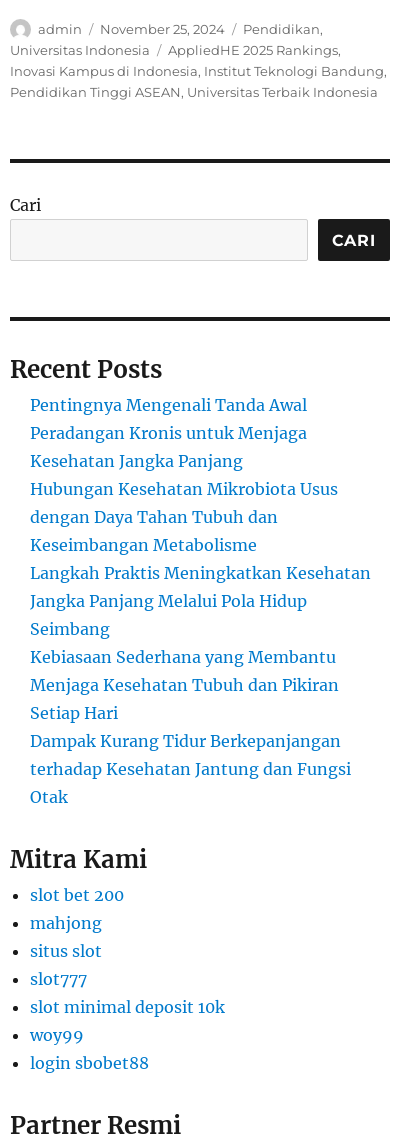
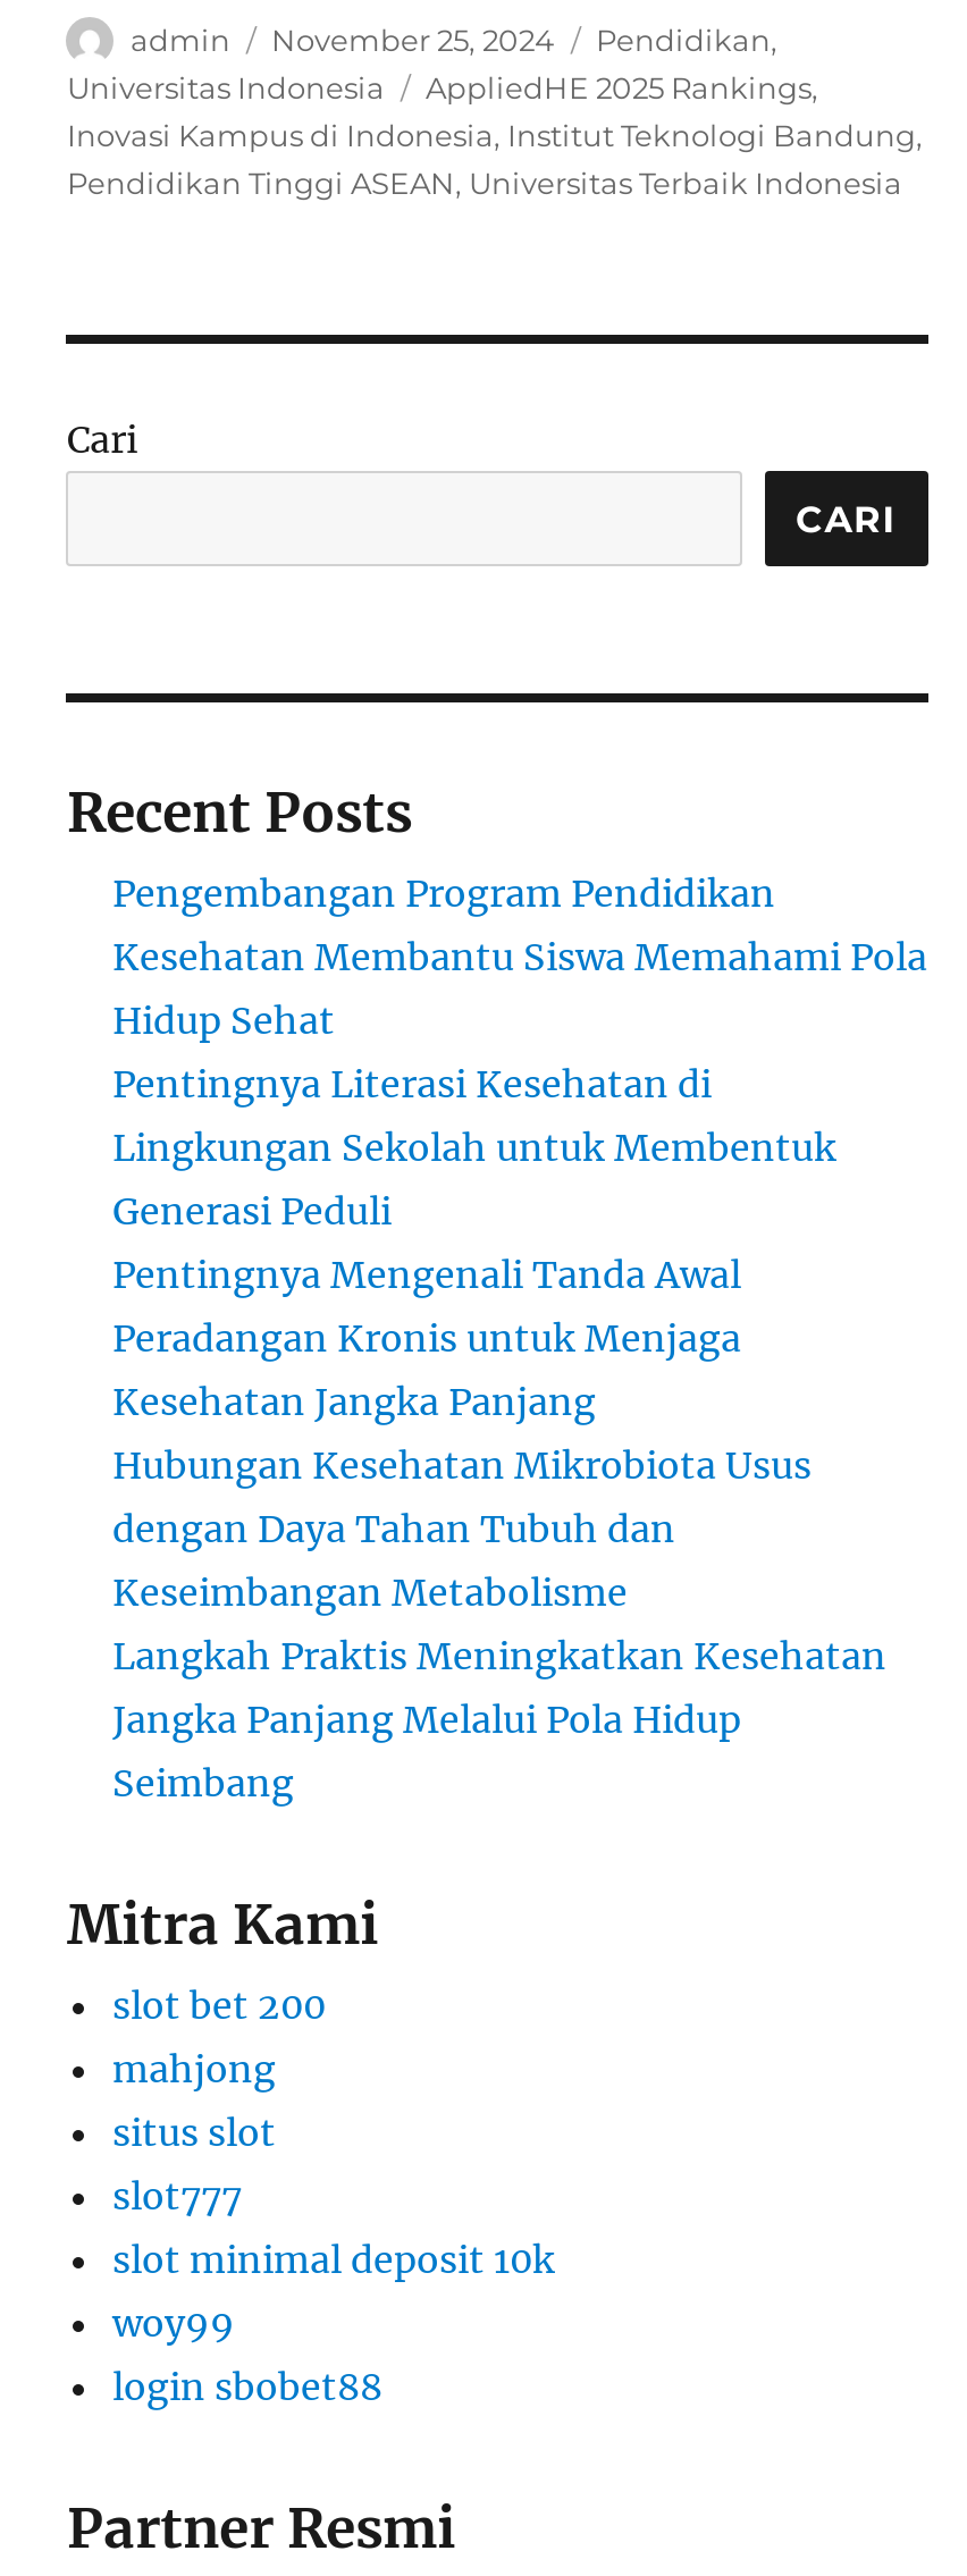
+ Pengembangan Program Pendidikan
+ Kesehatan Membantu Siswa Memahami Pola
+ Hidup Sehat
+ Pentingnya Literasi Kesehatan di
+ Lingkungan Sekolah untuk Membentuk
+ Generasi Peduli

moved down: Pentingnya Mengenali Tanda Awal | Peradangan Kronis untuk Menjaga | Kesehatan Jangka Panjang | ... | Jangka Panjang Melalui Pola Hidup | Seimbang

- Kebiasaan Sederhana yang Membantu
- Menjaga Kesehatan Tubuh dan Pikiran
- Setiap Hari
- Dampak Kurang Tidur Berkepanjangan
- terhadap Kesehatan Jantung dan Fungsi
- Otak
